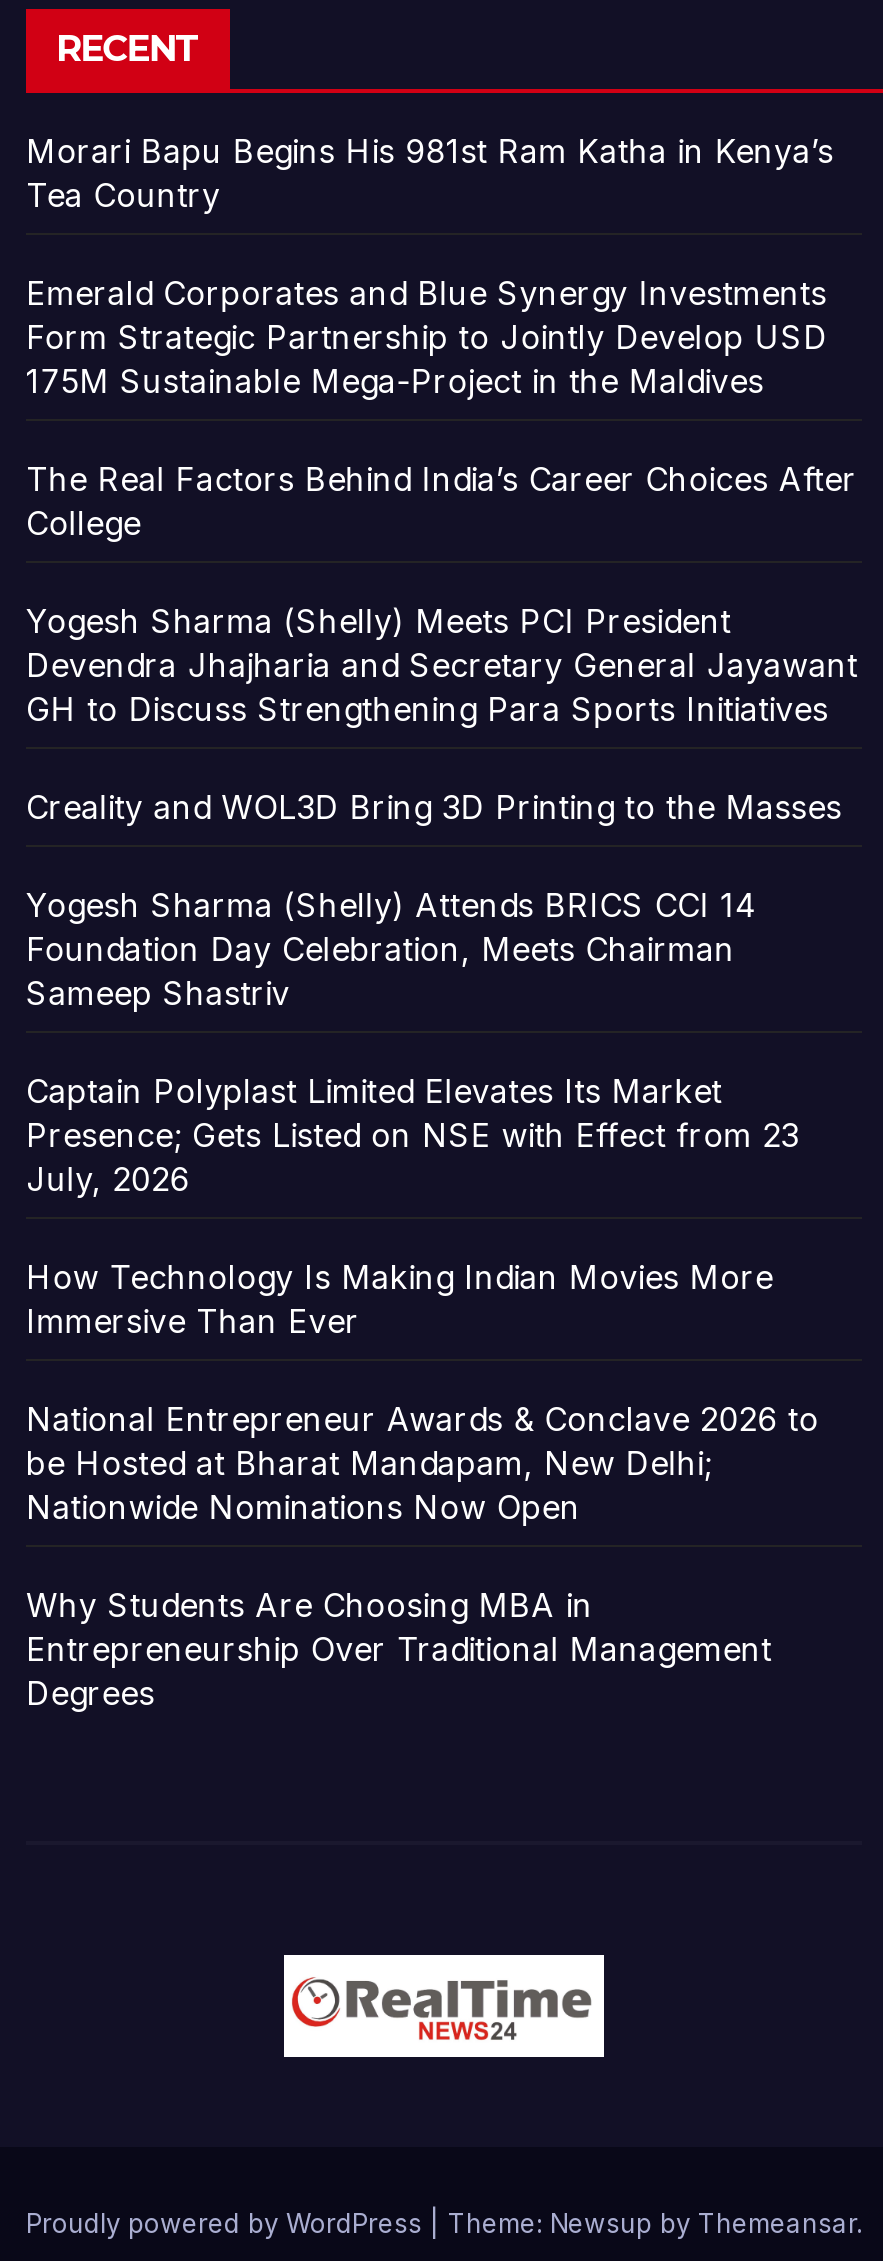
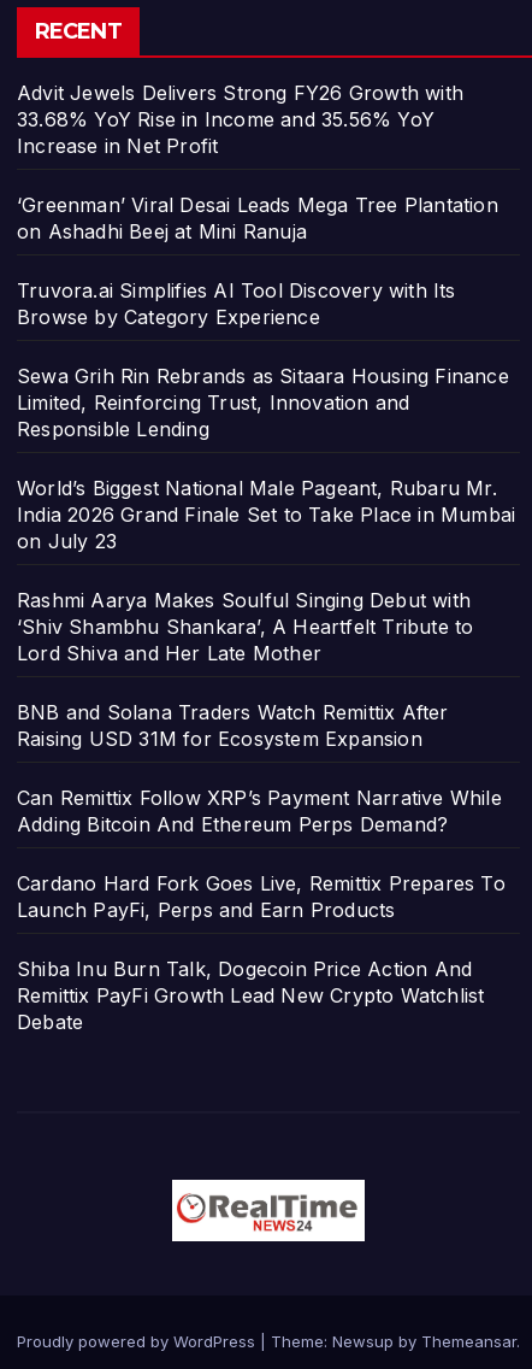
- Morari Bapu Begins His 981st Ram Katha in Kenya’s
- Tea Country
+ Advit Jewels Delivers Strong FY26 Growth with
+ 33.68% YoY Rise in Income and 35.56% YoY
+ Increase in Net Profit

- Emerald Corporates and Blue Synergy Investments
- Form Strategic Partnership to Jointly Develop USD
- 175M Sustainable Mega-Project in the Maldives
+ ‘Greenman’ Viral Desai Leads Mega Tree Plantation
+ on Ashadhi Beej at Mini Ranuja

- The Real Factors Behind India’s Career Choices After
- College
+ Truvora.ai Simplifies AI Tool Discovery with Its
+ Browse by Category Experience

- Yogesh Sharma (Shelly) Meets PCI President
- Devendra Jhajharia and Secretary General Jayawant
- GH to Discuss Strengthening Para Sports Initiatives
+ Sewa Grih Rin Rebrands as Sitaara Housing Finance
+ Limited, Reinforcing Trust, Innovation and
+ Responsible Lending

- Creality and WOL3D Bring 3D Printing to the Masses
+ World’s Biggest National Male Pageant, Rubaru Mr.
+ India 2026 Grand Finale Set to Take Place in Mumbai
+ on July 23

- Yogesh Sharma (Shelly) Attends BRICS CCI 14
- Foundation Day Celebration, Meets Chairman
- Sameep Shastriv
+ Rashmi Aarya Makes Soulful Singing Debut with
+ ‘Shiv Shambhu Shankara’, A Heartfelt Tribute to
+ Lord Shiva and Her Late Mother

- Captain Polyplast Limited Elevates Its Market
- Presence; Gets Listed on NSE with Effect from 23
- July, 2026
+ BNB and Solana Traders Watch Remittix After
+ Raising USD 31M for Ecosystem Expansion

- How Technology Is Making Indian Movies More
- Immersive Than Ever
+ Can Remittix Follow XRP’s Payment Narrative While
+ Adding Bitcoin And Ethereum Perps Demand?

- National Entrepreneur Awards & Conclave 2026 to
- be Hosted at Bharat Mandapam, New Delhi;
- Nationwide Nominations Now Open
+ Cardano Hard Fork Goes Live, Remittix Prepares To
+ Launch PayFi, Perps and Earn Products

- Why Students Are Choosing MBA in
- Entrepreneurship Over Traditional Management
- Degrees
+ Shiba Inu Burn Talk, Dogecoin Price Action And
+ Remittix PayFi Growth Lead New Crypto Watchlist
+ Debate
